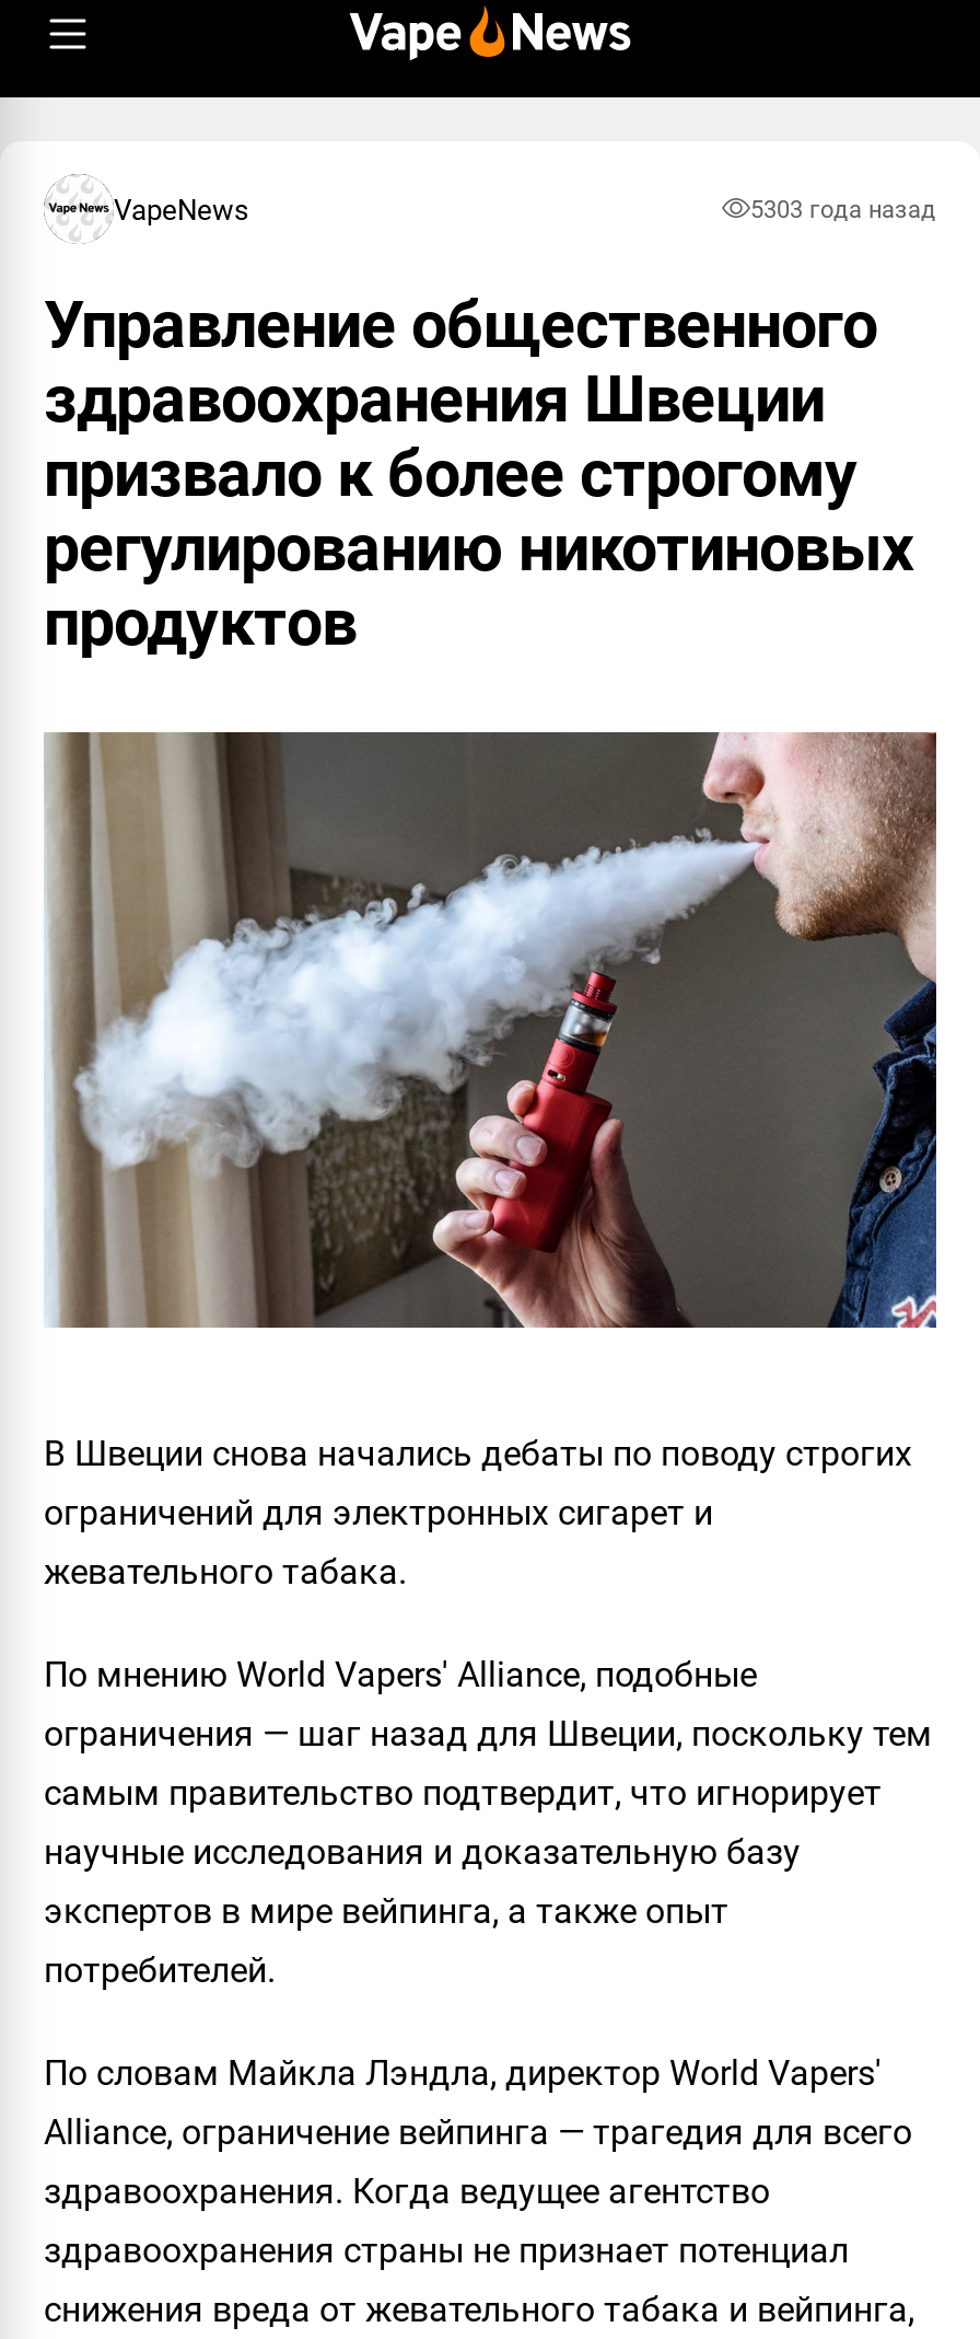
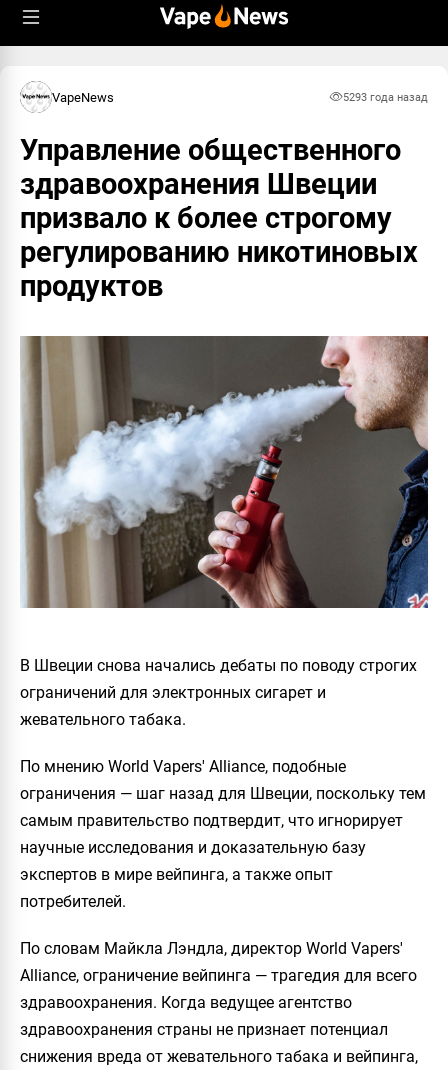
- 5303 года назад
+ 5293 года назад
